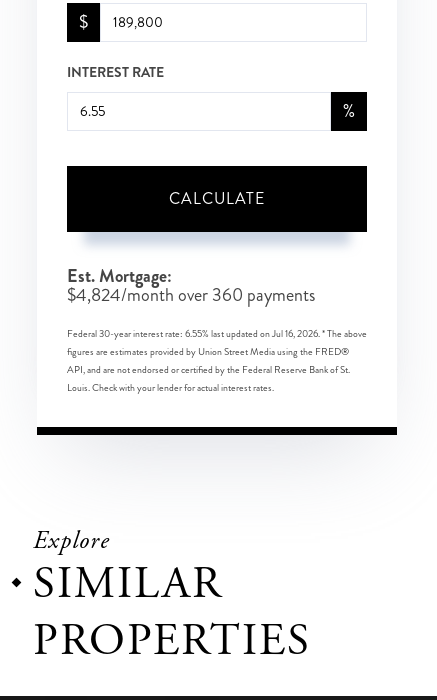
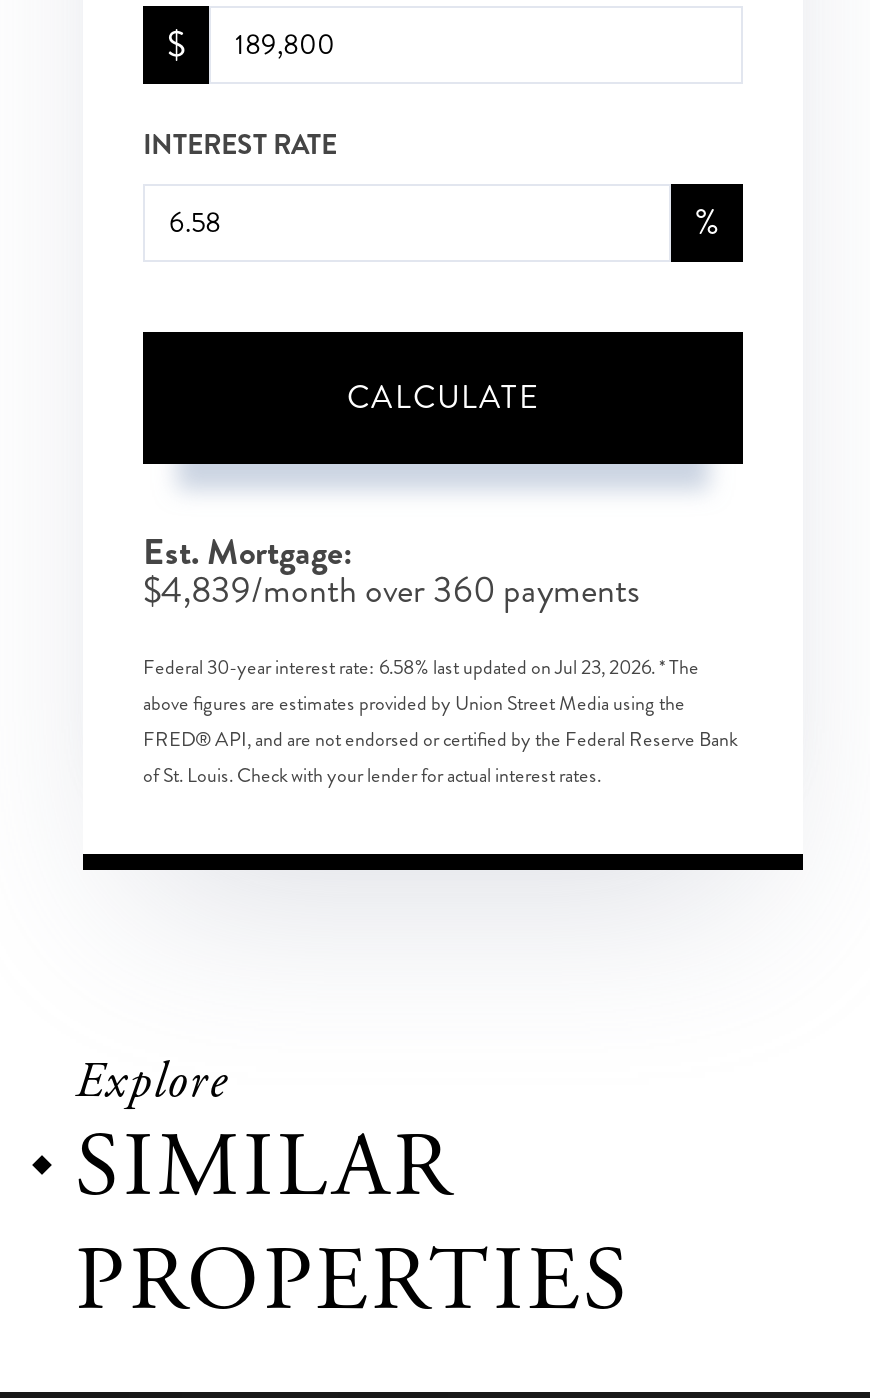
- $4,824/month over 360 payments
+ $4,839/month over 360 payments

- Federal 30-year interest rate: 6.55% last updated on Jul 16, 2026. * The above
- figures are estimates provided by Union Street Media using the FRED®
- API, and are not endorsed or certified by the Federal Reserve Bank of St.
- Louis. Check with your lender for actual interest rates.
+ Federal 30-year interest rate: 6.58% last updated on Jul 23, 2026. * The
+ above figures are estimates provided by Union Street Media using the
+ FRED® API, and are not endorsed or certified by the Federal Reserve Bank
+ of St. Louis. Check with your lender for actual interest rates.
